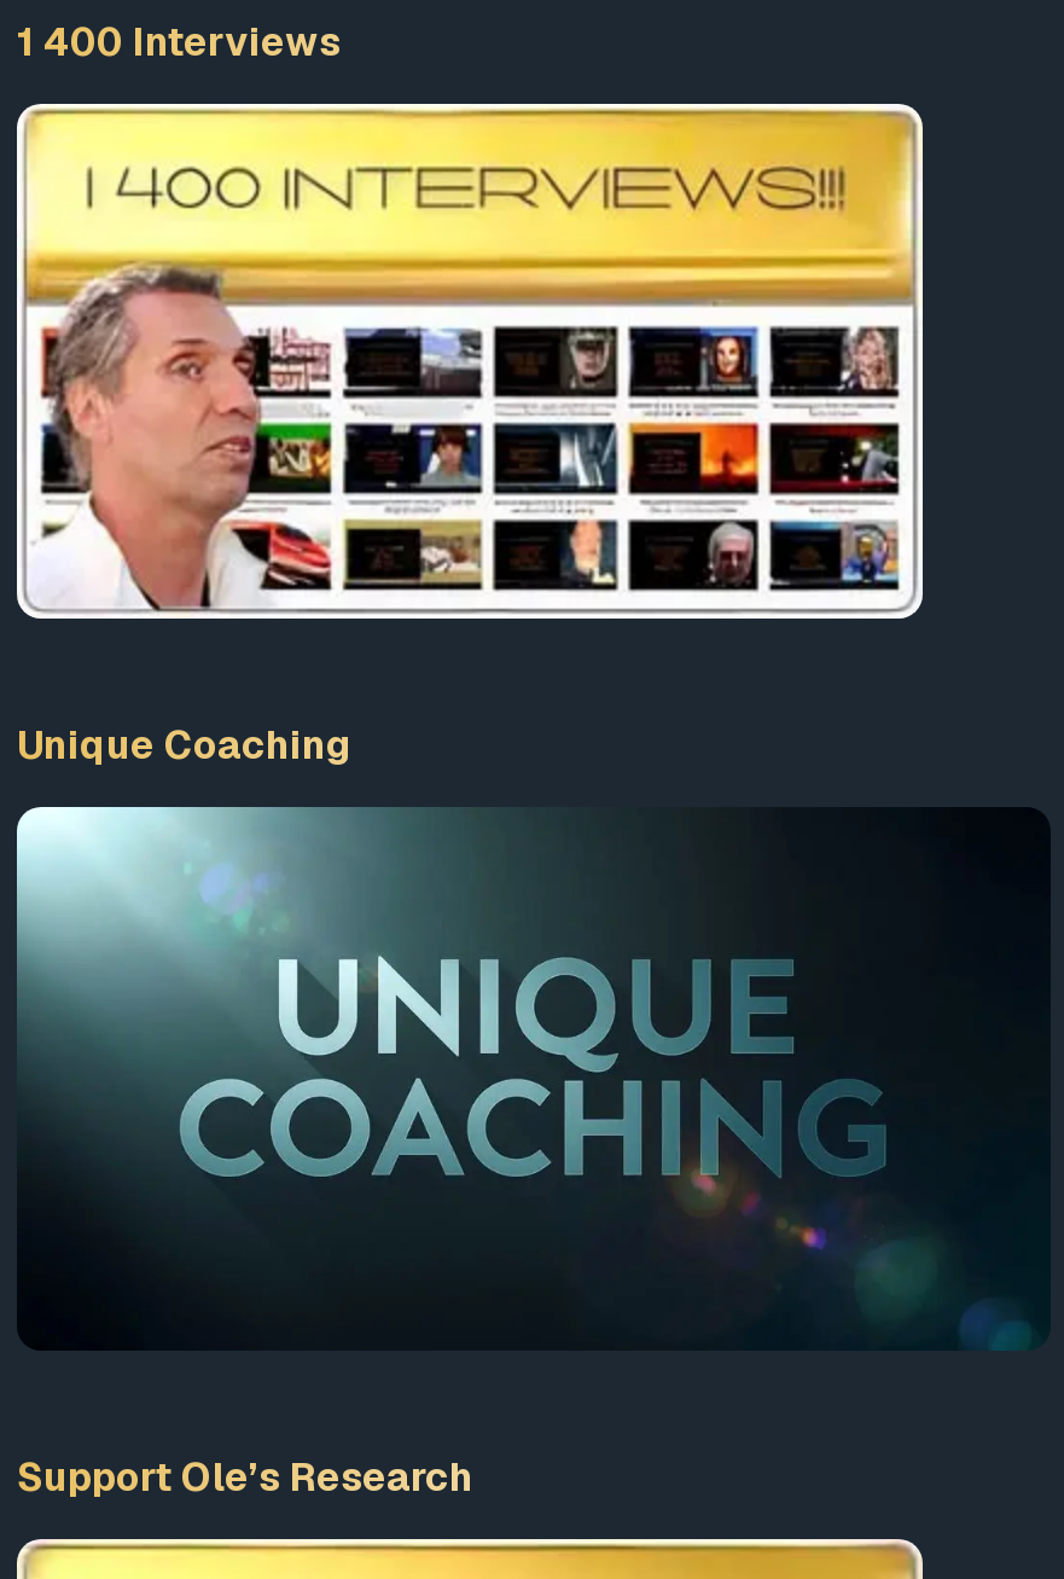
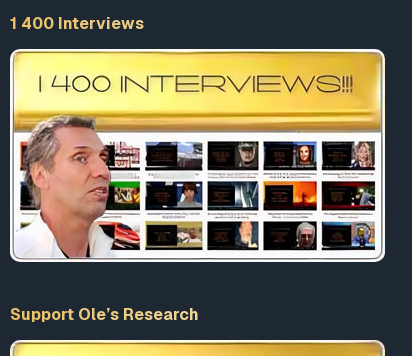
- Unique Coaching

- [image]
